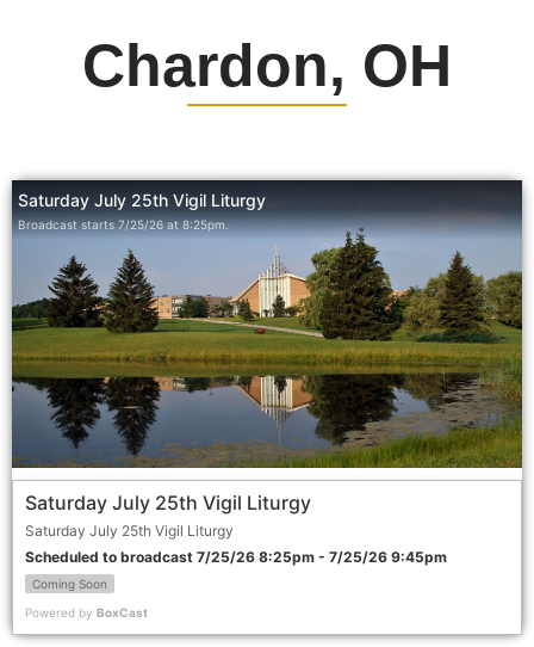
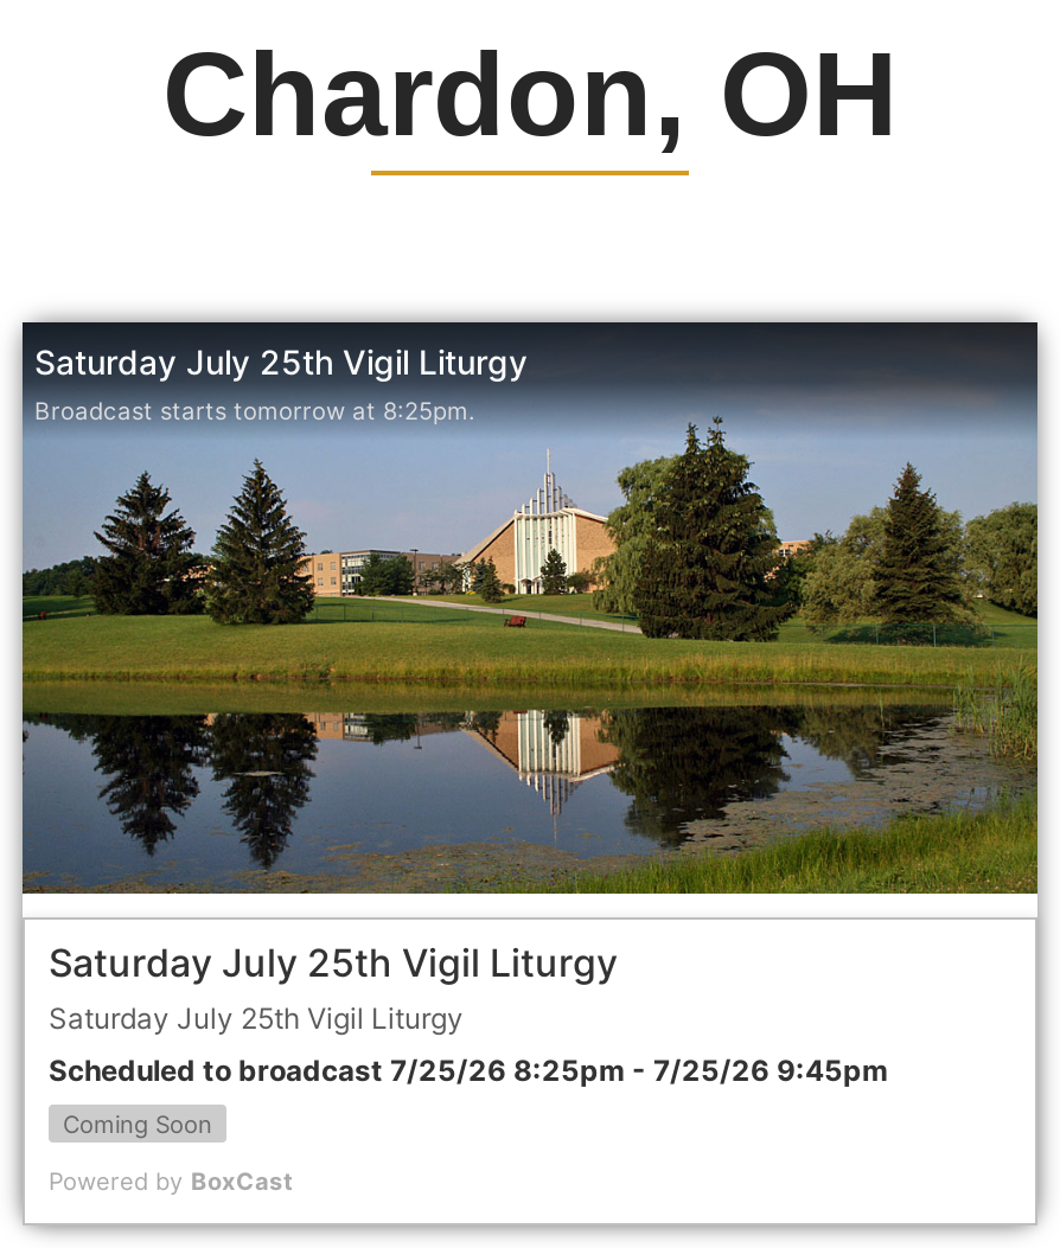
- Broadcast starts 7/25/26 at 8:25pm.
+ Broadcast starts tomorrow at 8:25pm.
